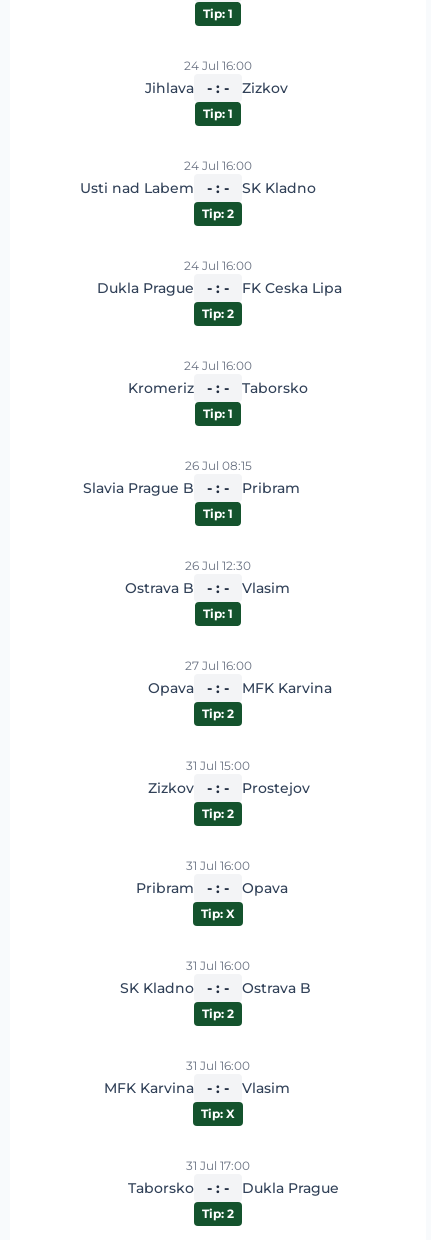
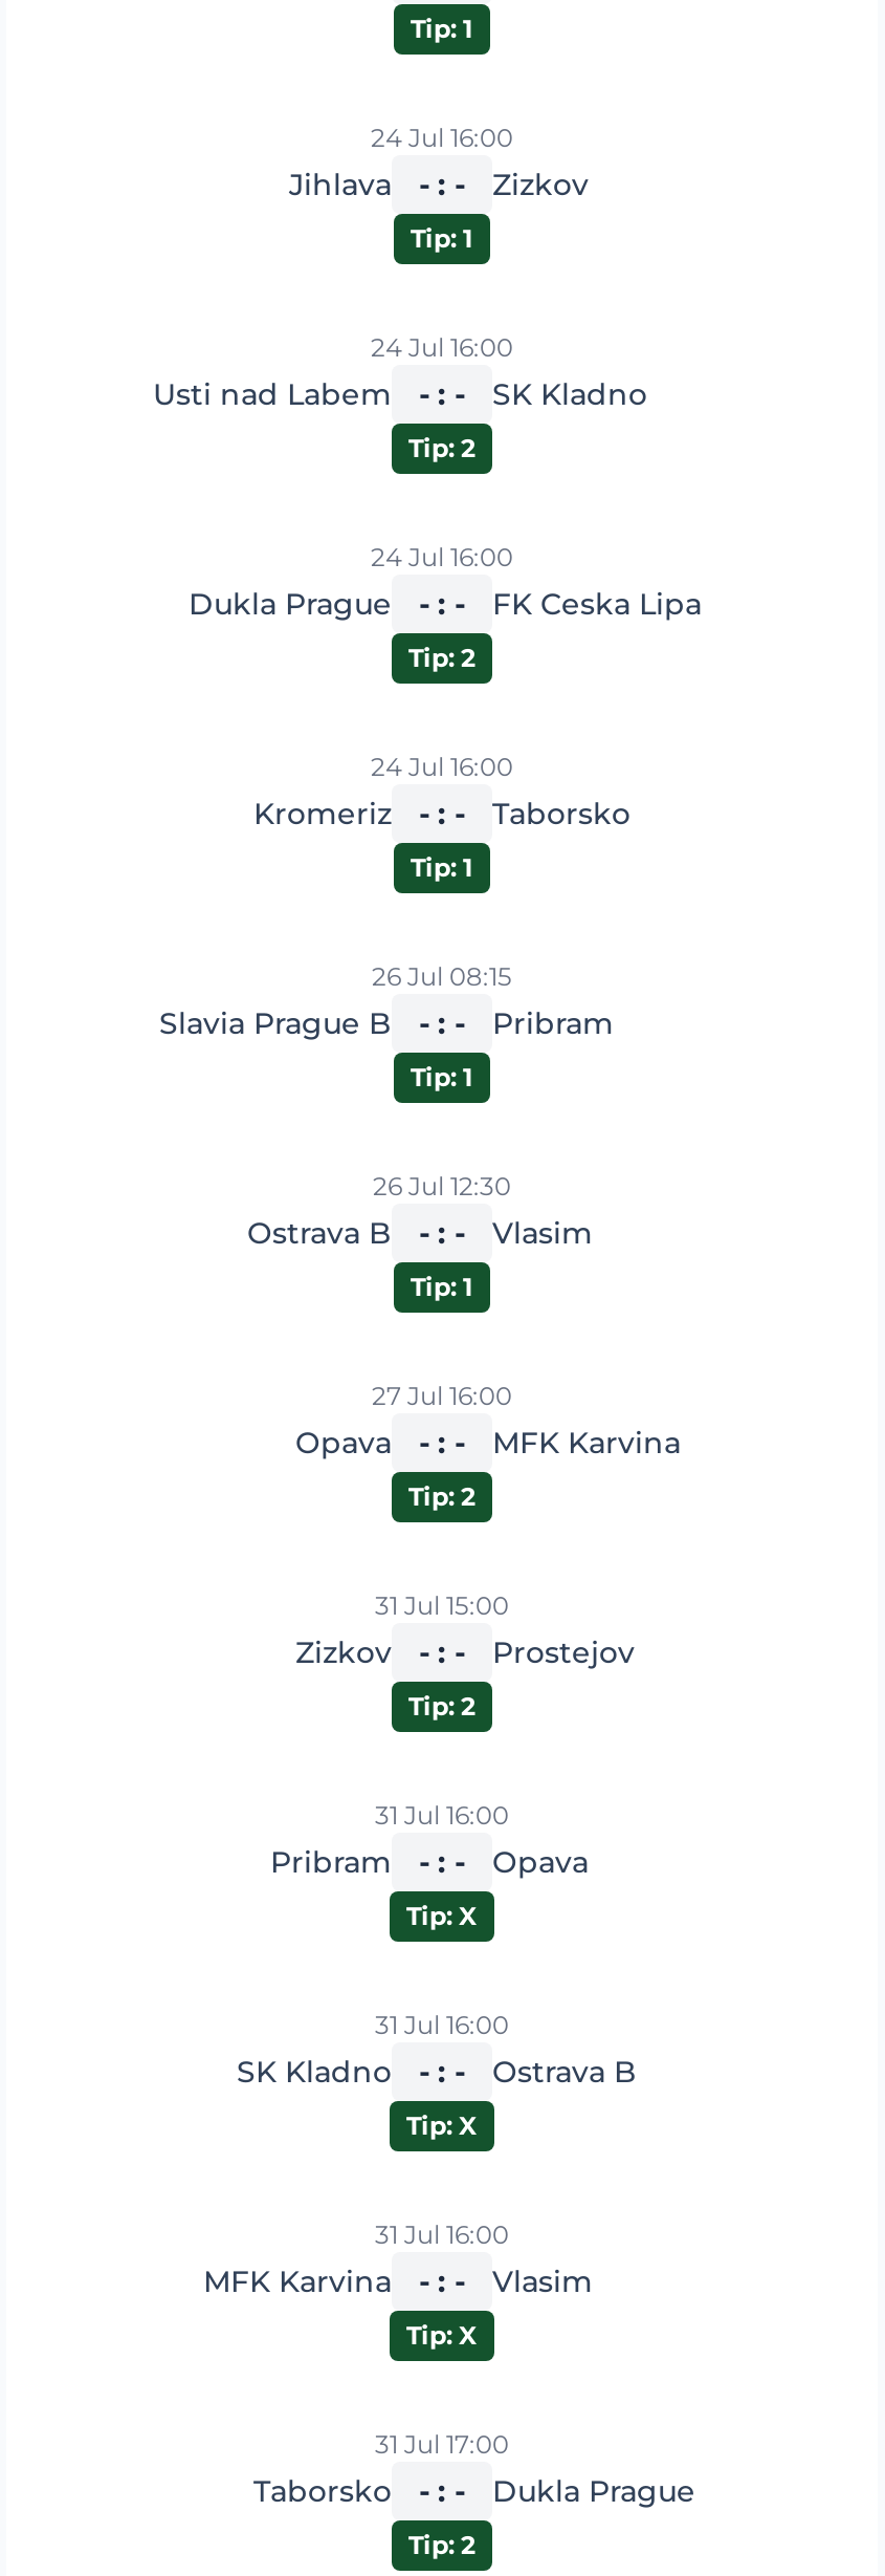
- Tip: 2
+ Tip: X
